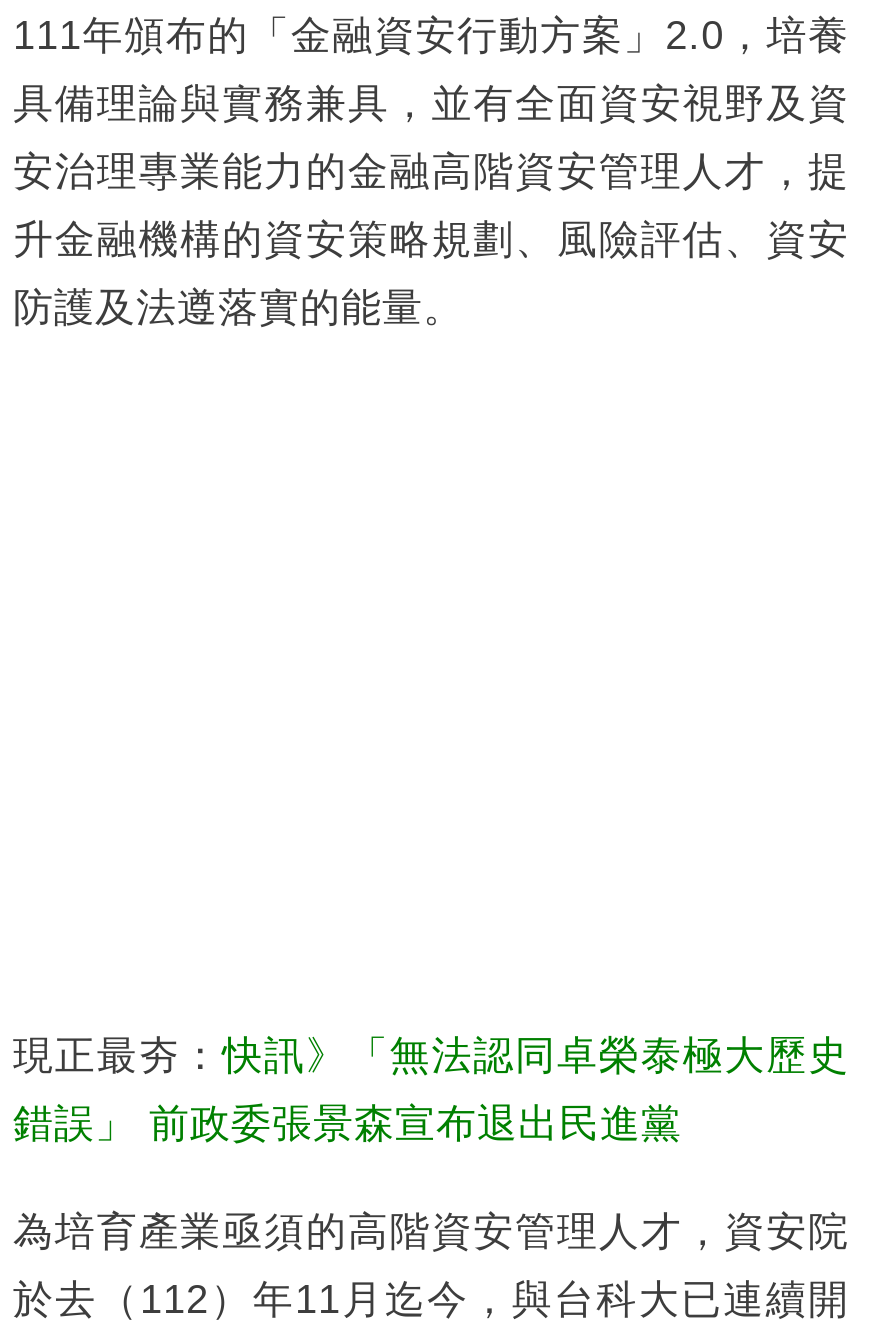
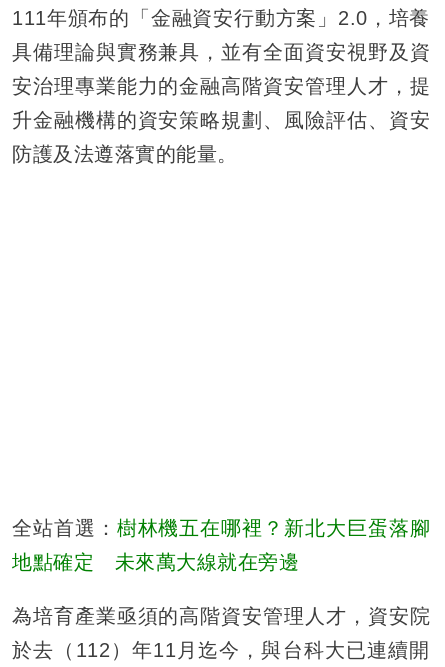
- 現正最夯：快訊》「無法認同卓榮泰極大歷史
+ 全站首選：樹林機五在哪裡？新北大巨蛋落腳

- 錯誤」 前政委張景森宣布退出民進黨
+ 地點確定 未來萬大線就在旁邊
